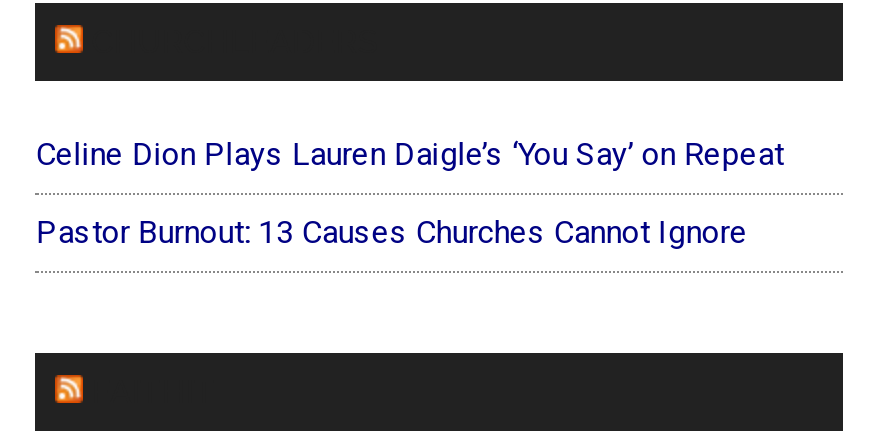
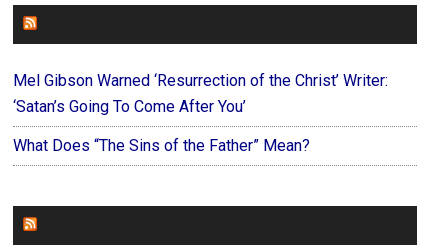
- Celine Dion Plays Lauren Daigle’s ‘You Say’ on Repeat
+ Mel Gibson Warned ‘Resurrection of the Christ’ Writer:
+ ‘Satan’s Going To Come After You’

- Pastor Burnout: 13 Causes Churches Cannot Ignore
+ What Does “The Sins of the Father” Mean?
